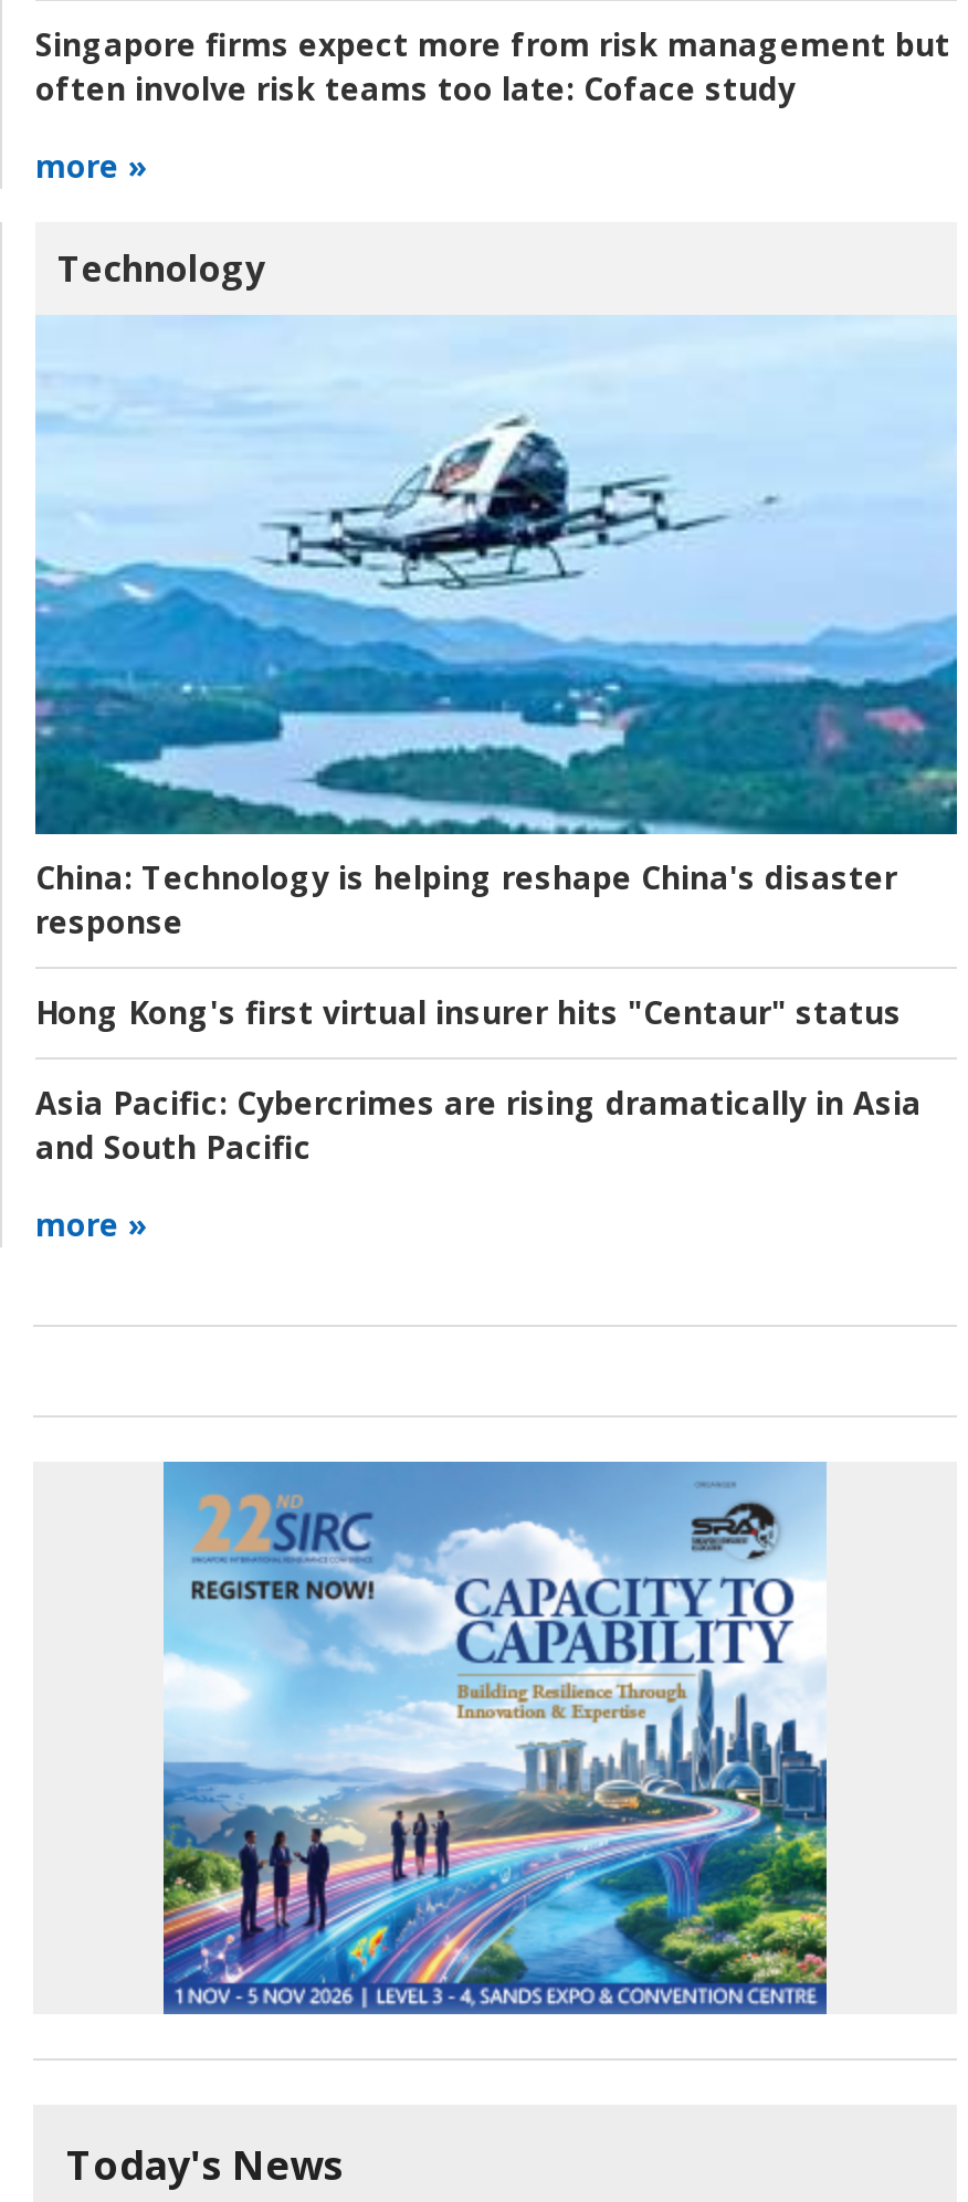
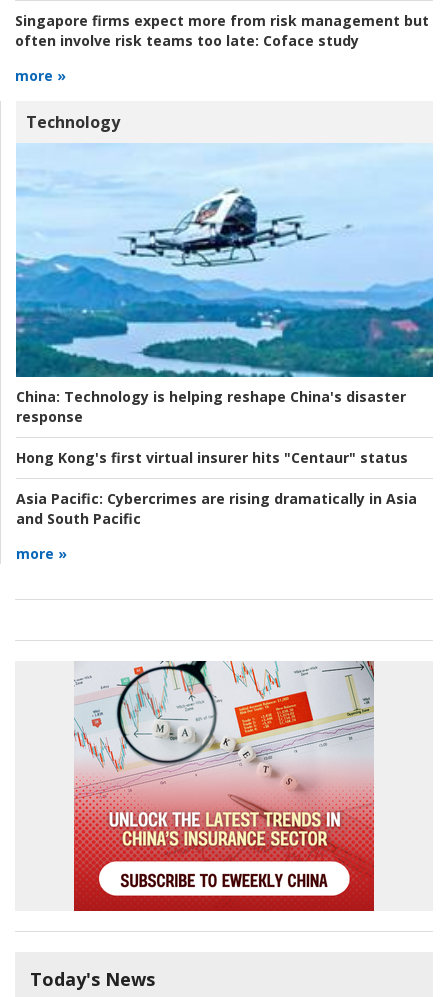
- [image]
+ [image]
